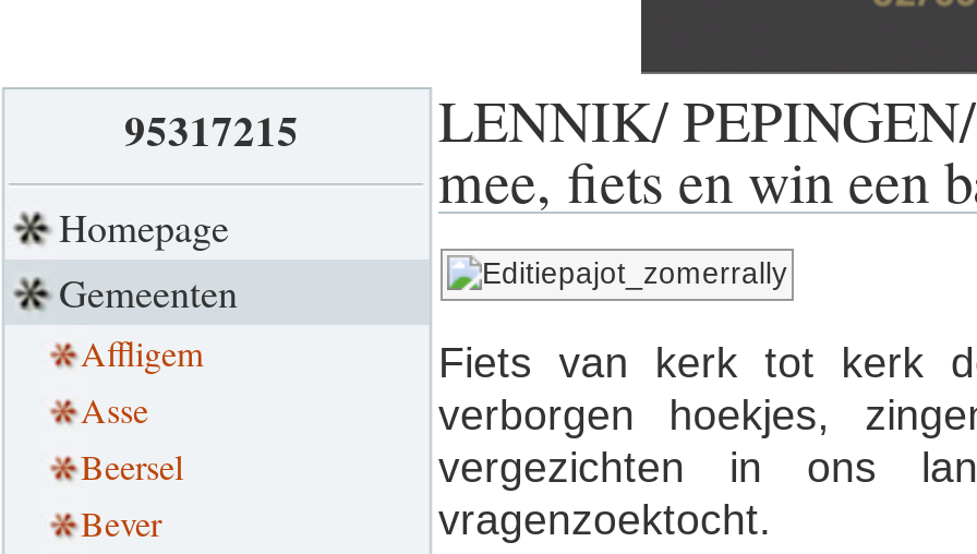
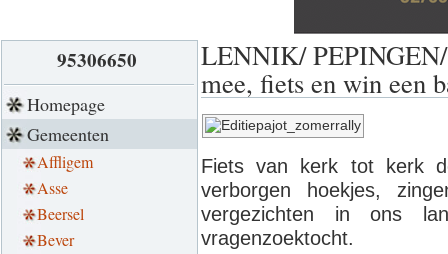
- 95317215
+ 95306650
